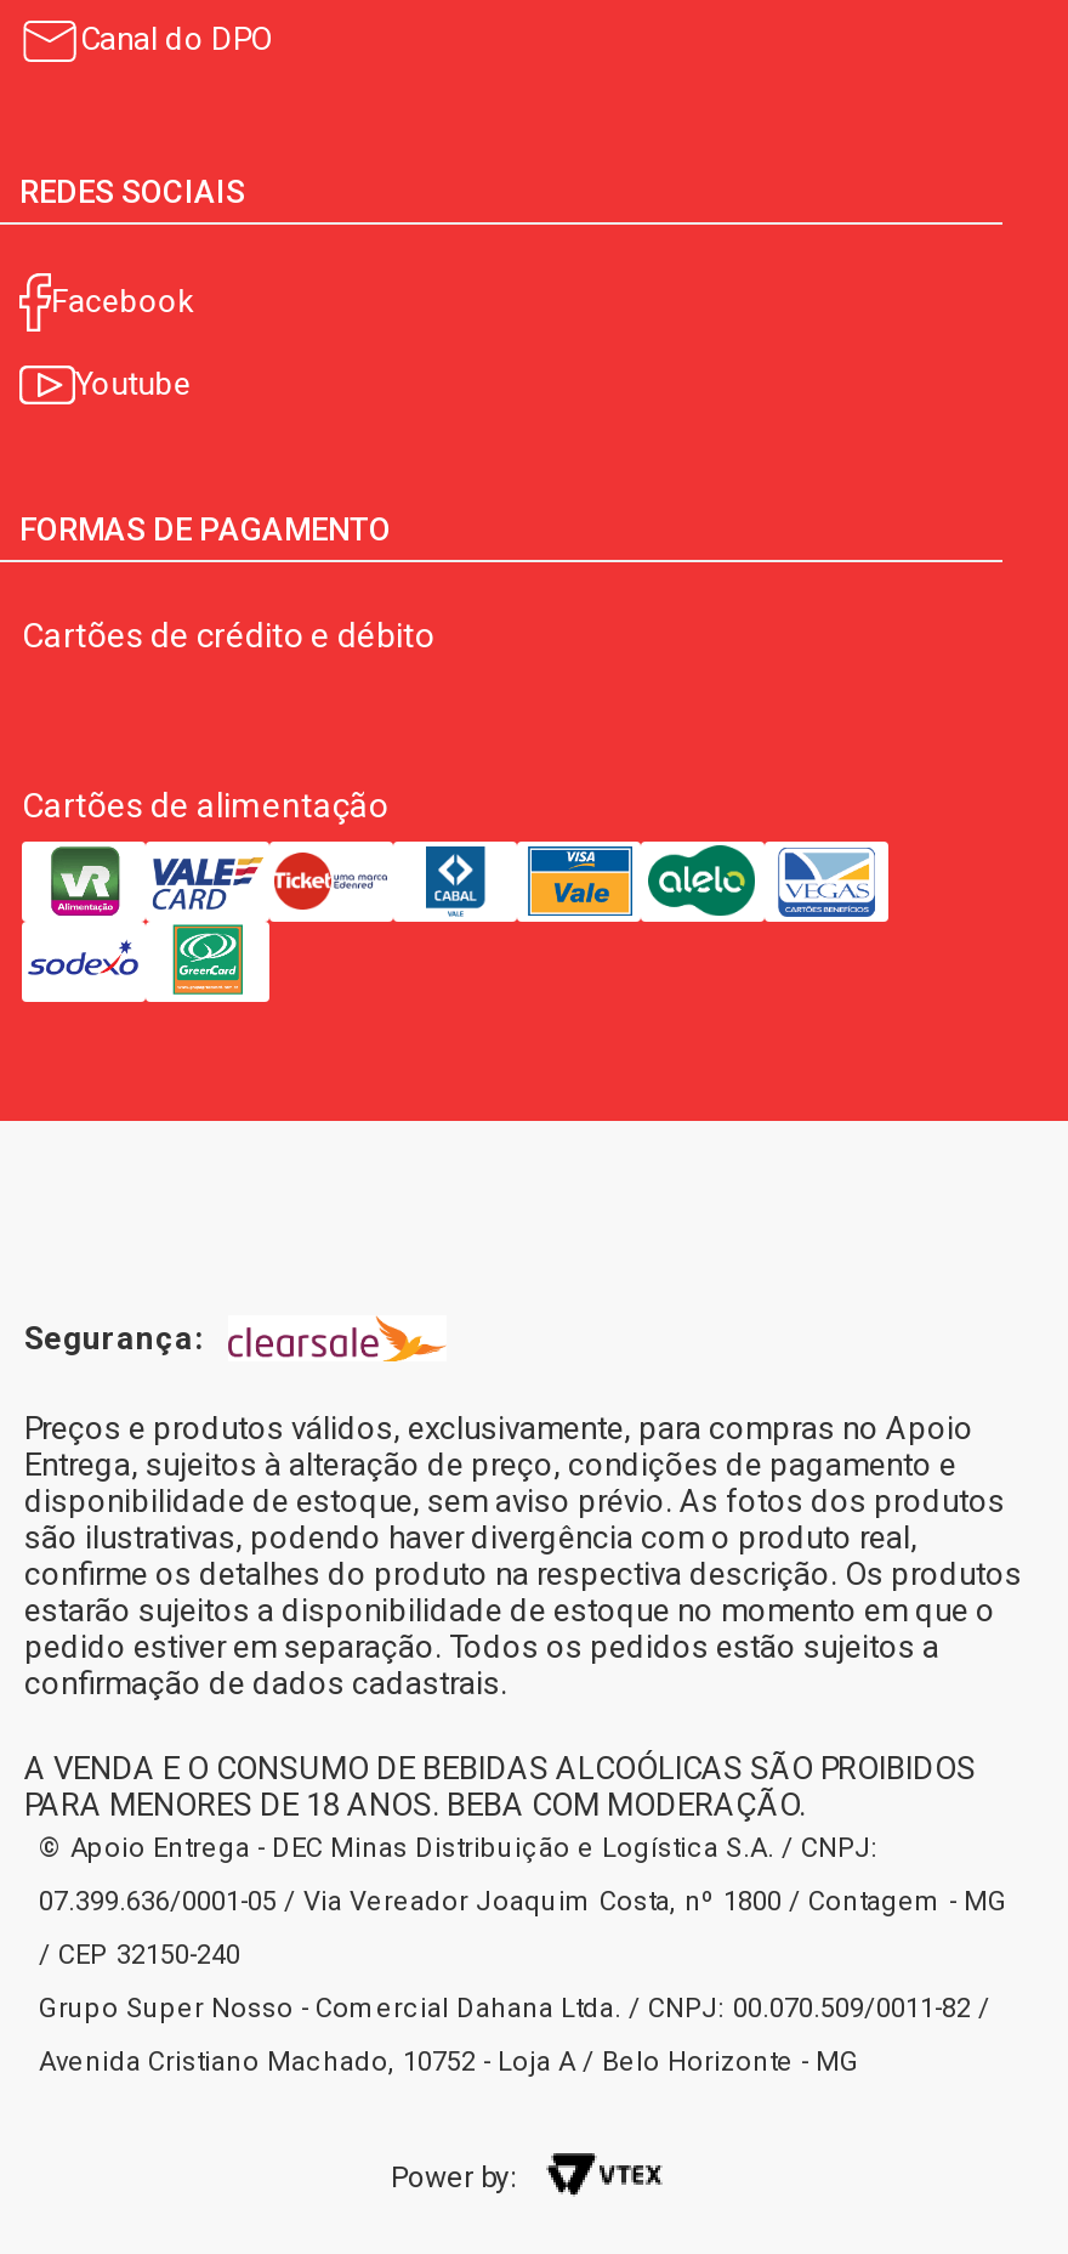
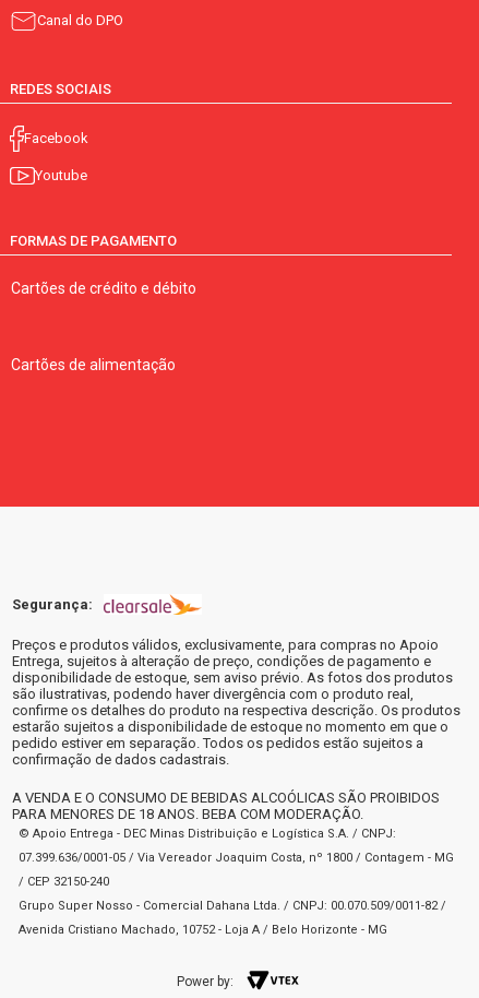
- [image]
